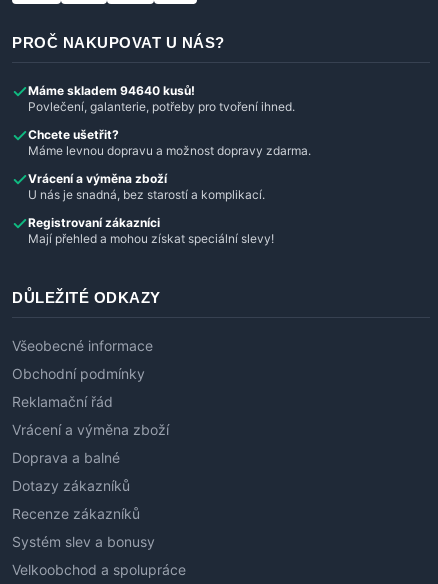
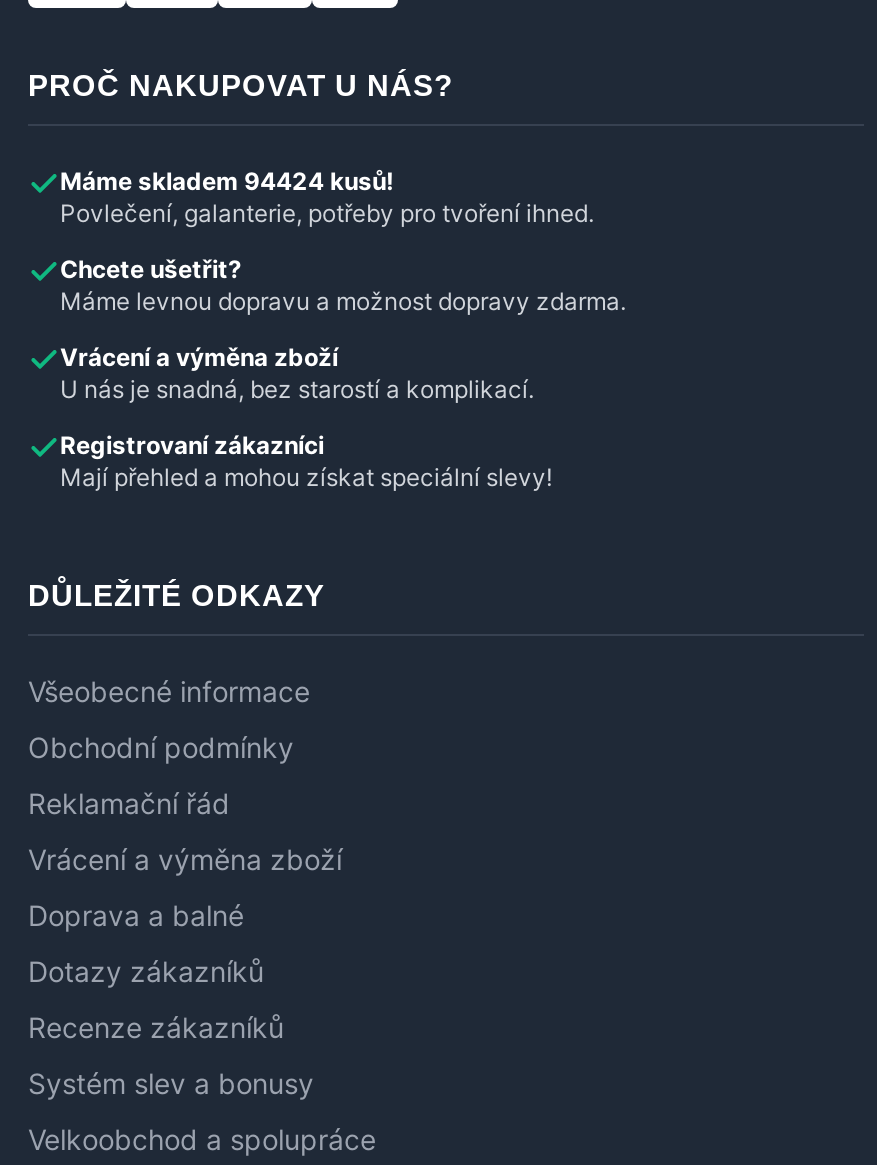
- Máme skladem 94640 kusů!
+ Máme skladem 94424 kusů!
